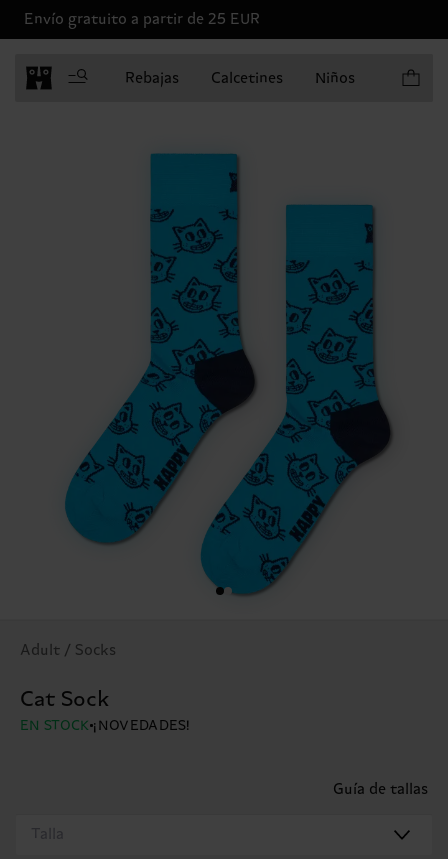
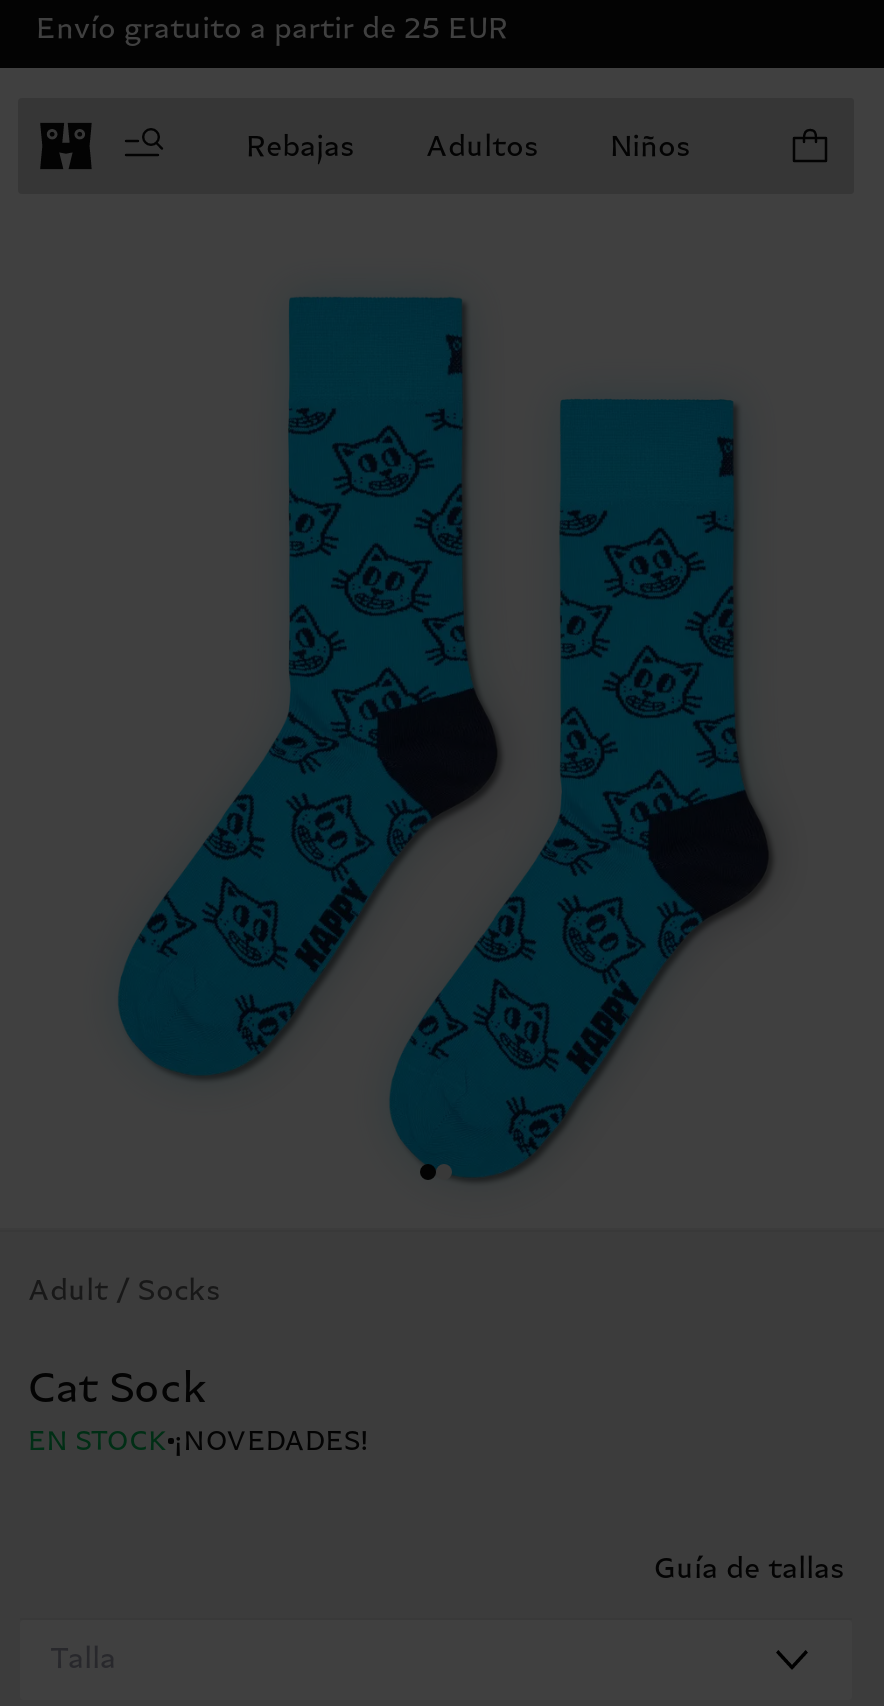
- Calcetines
+ Adultos
